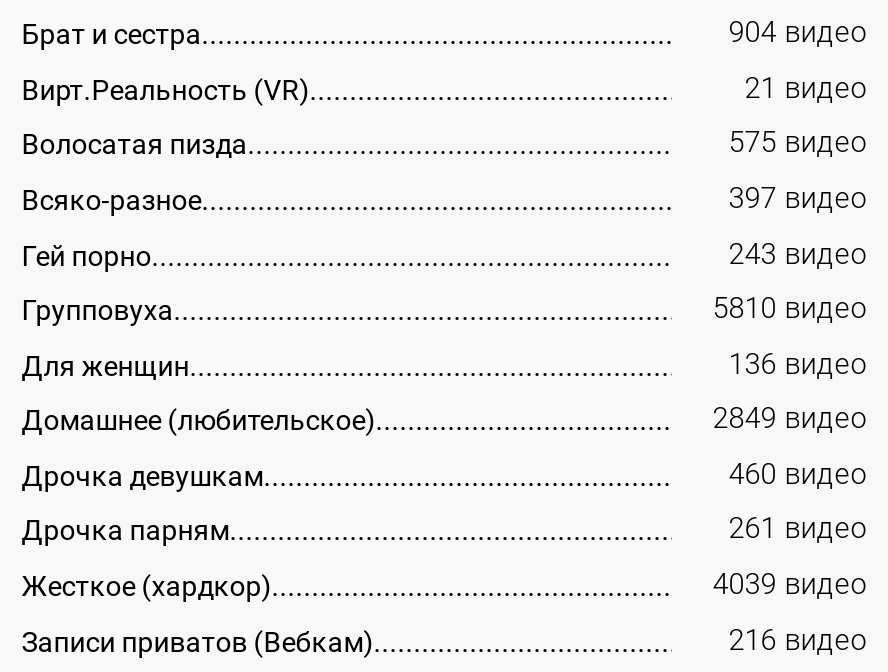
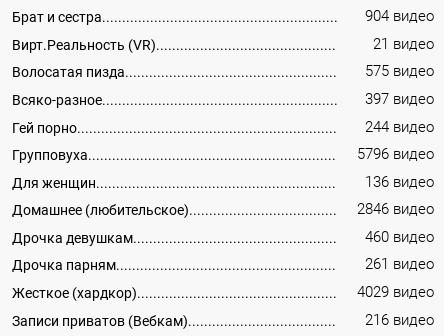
- 243 видео
+ 244 видео

- 5810 видео
+ 5796 видео

- 2849 видео
+ 2846 видео

- 4039 видео
+ 4029 видео
